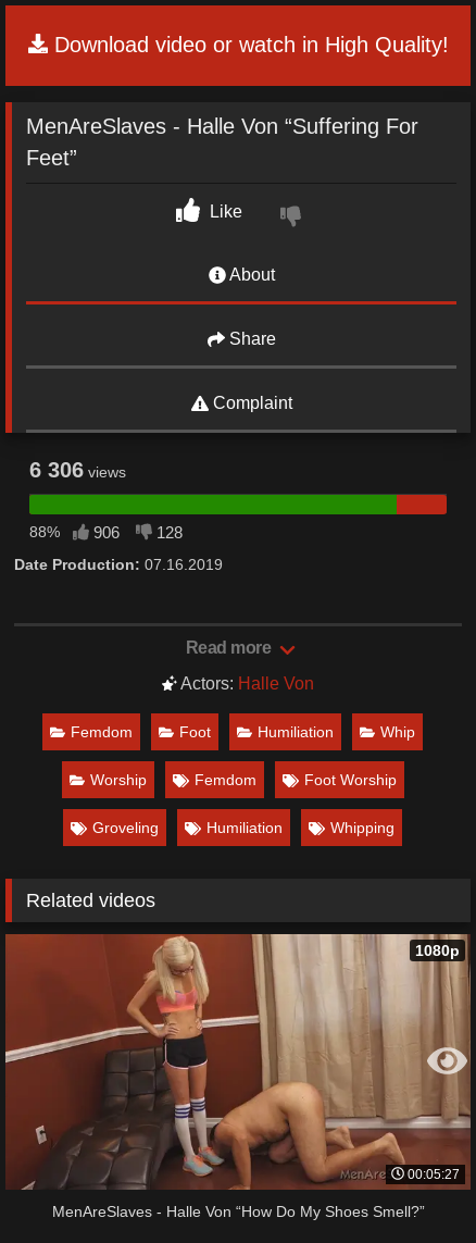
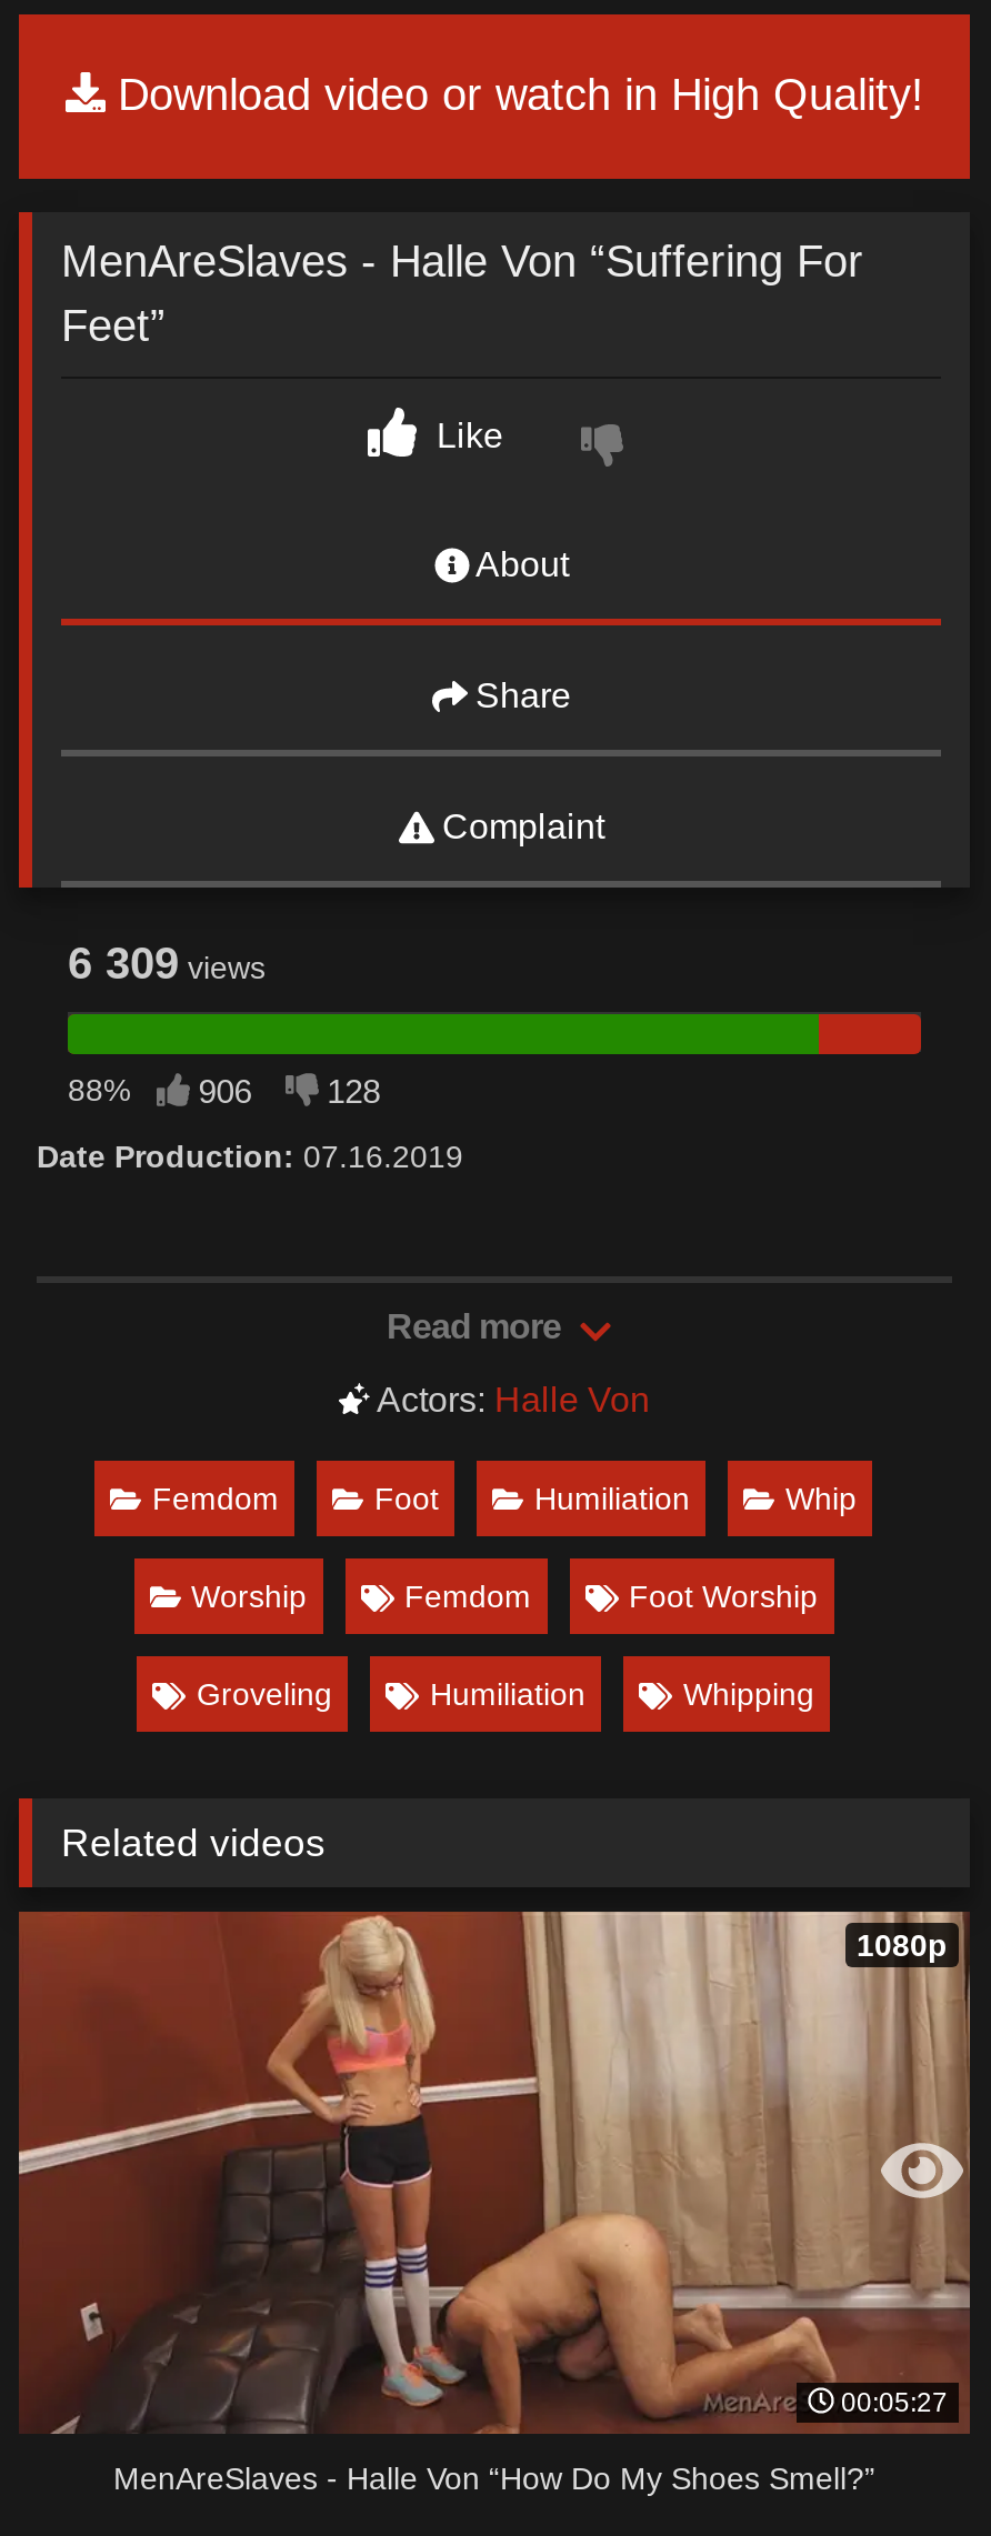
- 6 306 views
+ 6 309 views
